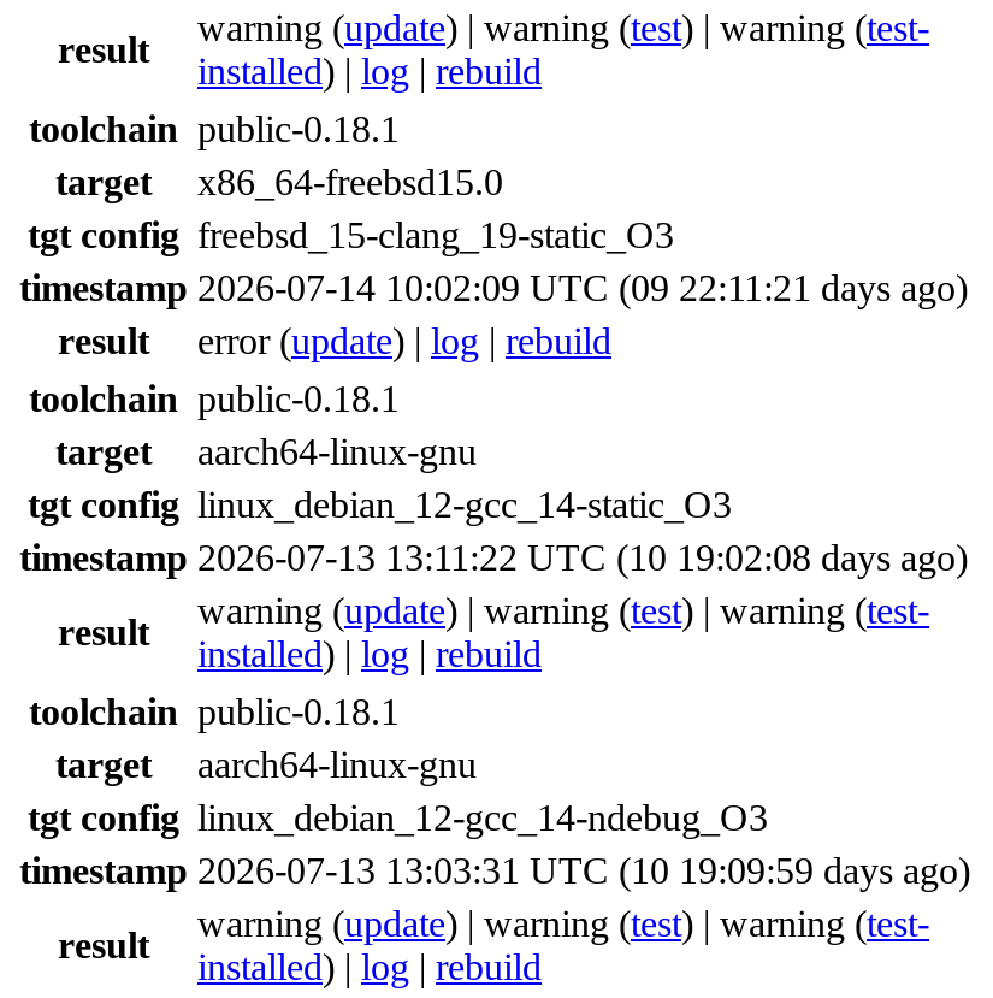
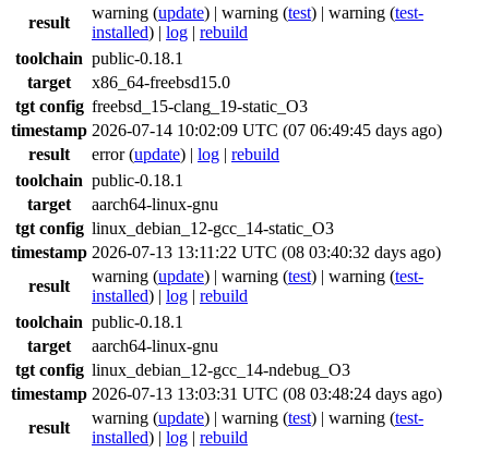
- timestamp 2026-07-14 10:02:09 UTC (09 22:11:21 days ago)
+ timestamp 2026-07-14 10:02:09 UTC (07 06:49:45 days ago)

- timestamp 2026-07-13 13:11:22 UTC (10 19:02:08 days ago)
+ timestamp 2026-07-13 13:11:22 UTC (08 03:40:32 days ago)

- timestamp 2026-07-13 13:03:31 UTC (10 19:09:59 days ago)
+ timestamp 2026-07-13 13:03:31 UTC (08 03:48:24 days ago)
